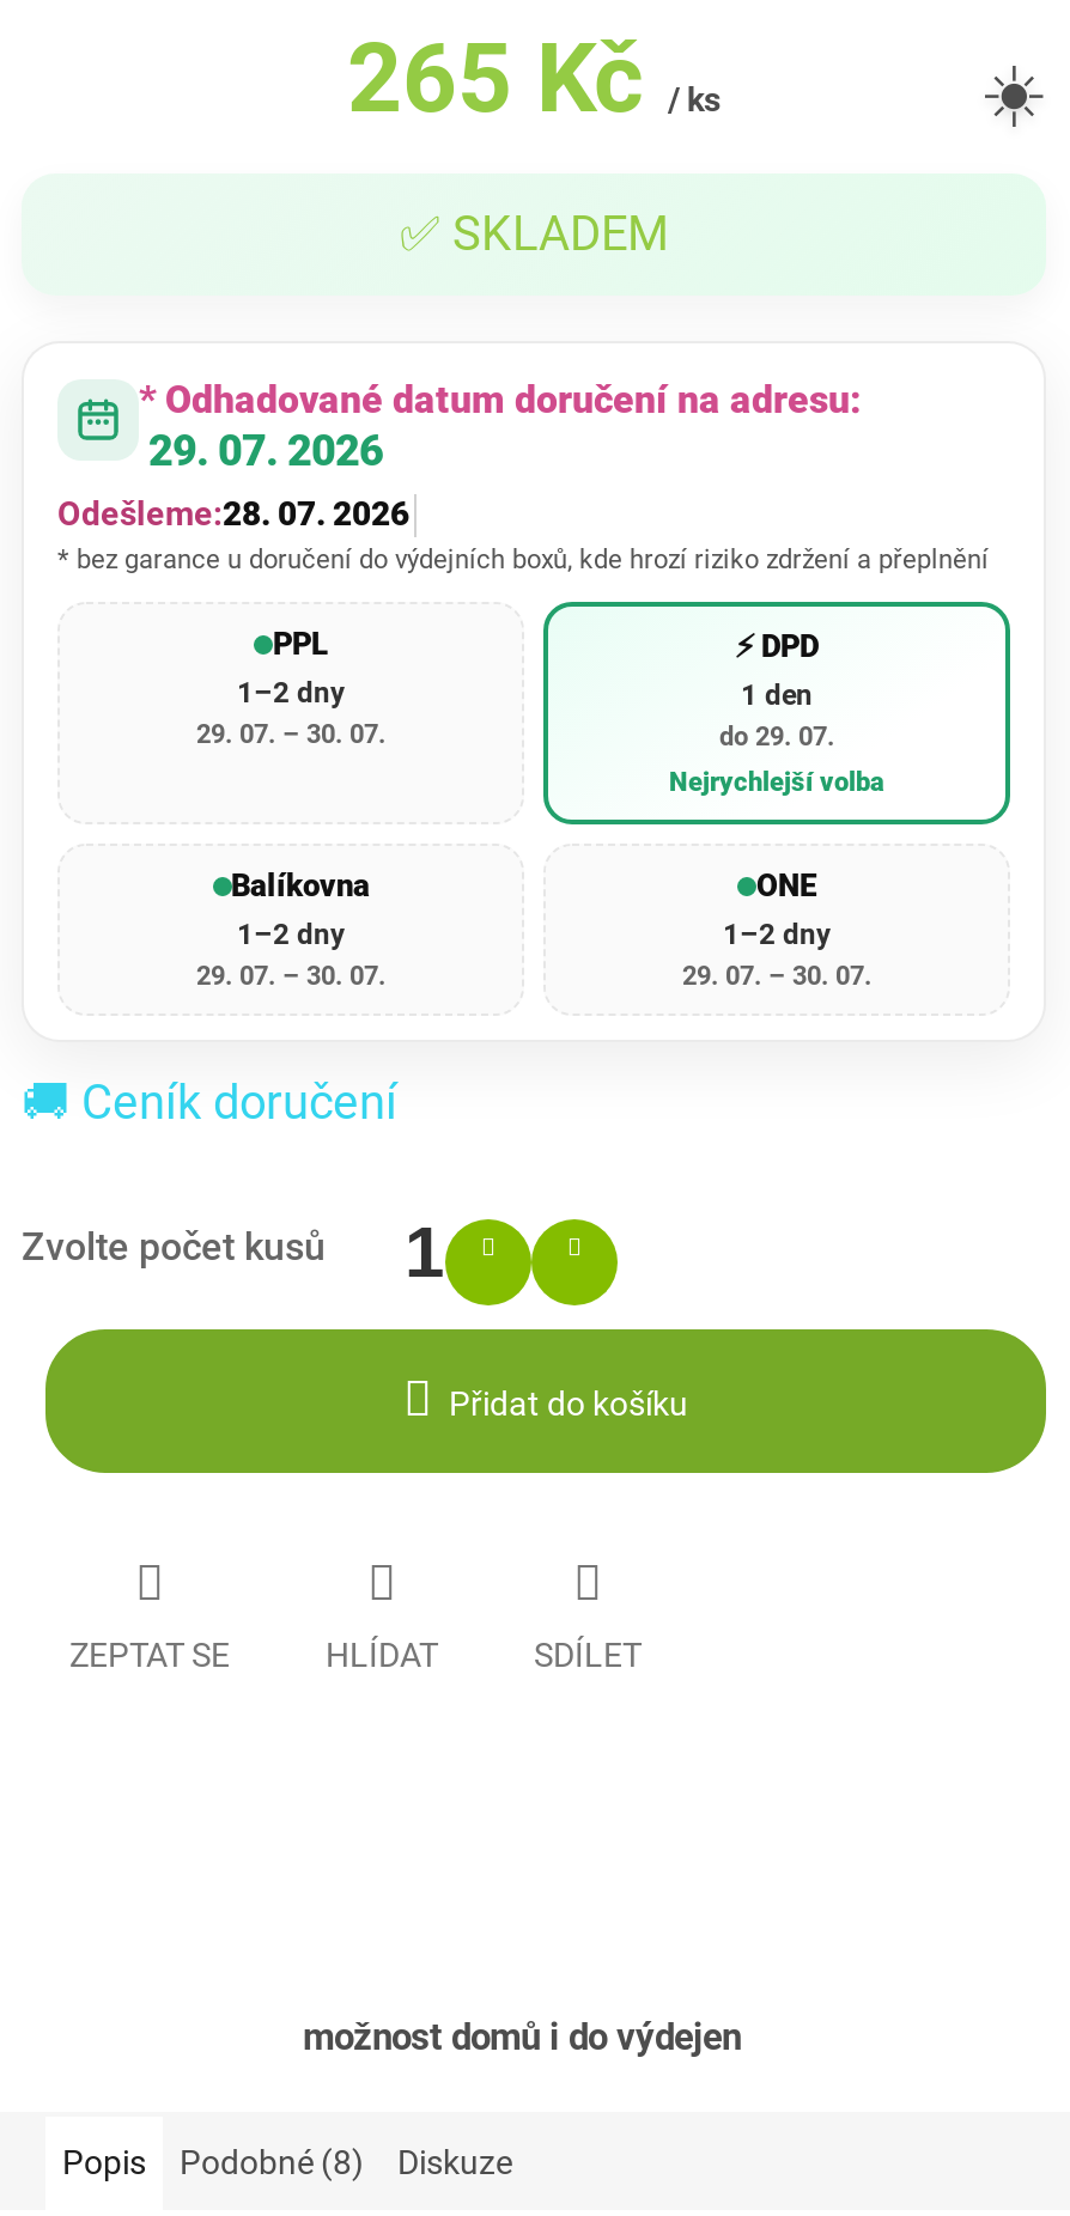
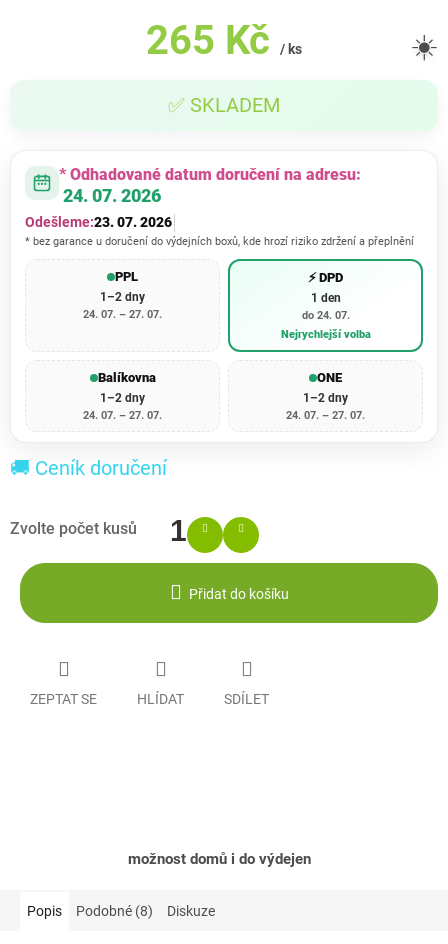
- 29. 07. 2026
+ 24. 07. 2026

- Odešleme:28. 07. 2026
+ Odešleme:23. 07. 2026

- 29. 07. – 30. 07.
+ 24. 07. – 27. 07.

- do 29. 07.
+ do 24. 07.

- 29. 07. – 30. 07.
+ 24. 07. – 27. 07.

- 29. 07. – 30. 07.
+ 24. 07. – 27. 07.
